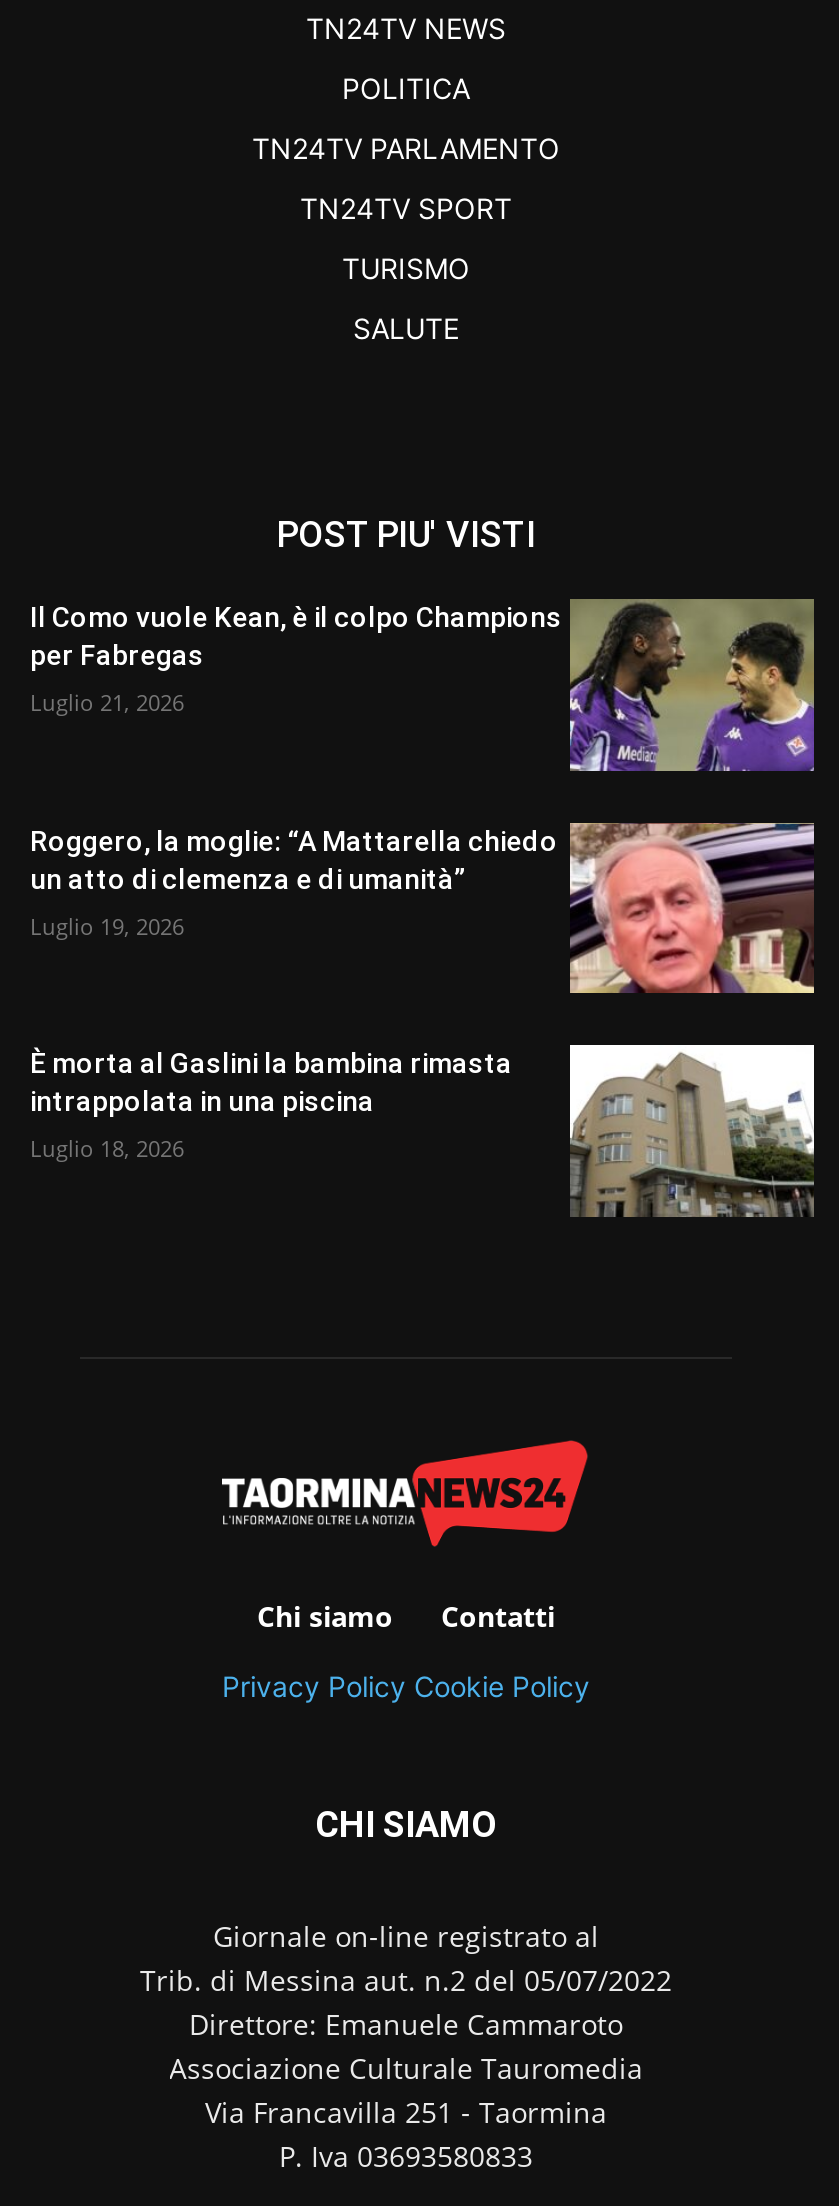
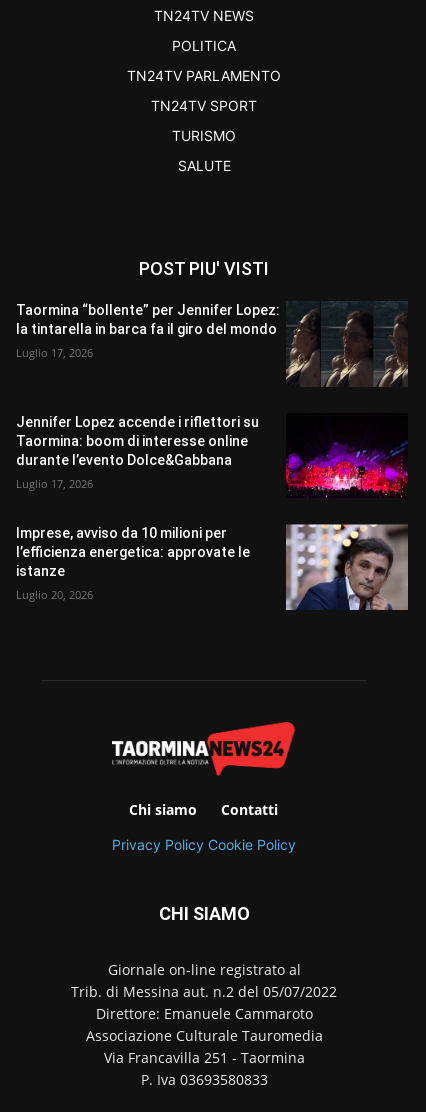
- [image]
- Il Como vuole Kean, è il colpo Champions
- per Fabregas
+ [image]
+ Taormina “bollente” per Jennifer Lopez:
+ la tintarella in barca fa il giro del mondo

- Luglio 21, 2026
+ Luglio 17, 2026

- [image]
- Roggero, la moglie: “A Mattarella chiedo
- un atto di clemenza e di umanità”
+ [image]
+ Jennifer Lopez accende i riflettori su
+ Taormina: boom di interesse online
+ durante l’evento Dolce&Gabbana

- Luglio 19, 2026
+ Luglio 17, 2026

- [image]
- È morta al Gaslini la bambina rimasta
- intrappolata in una piscina
+ [image]
+ Imprese, avviso da 10 milioni per
+ l’efficienza energetica: approvate le
+ istanze

- Luglio 18, 2026
+ Luglio 20, 2026
